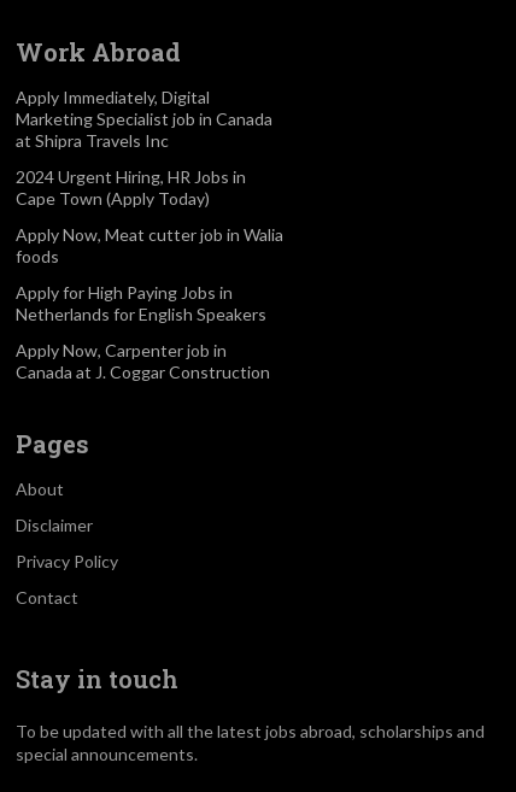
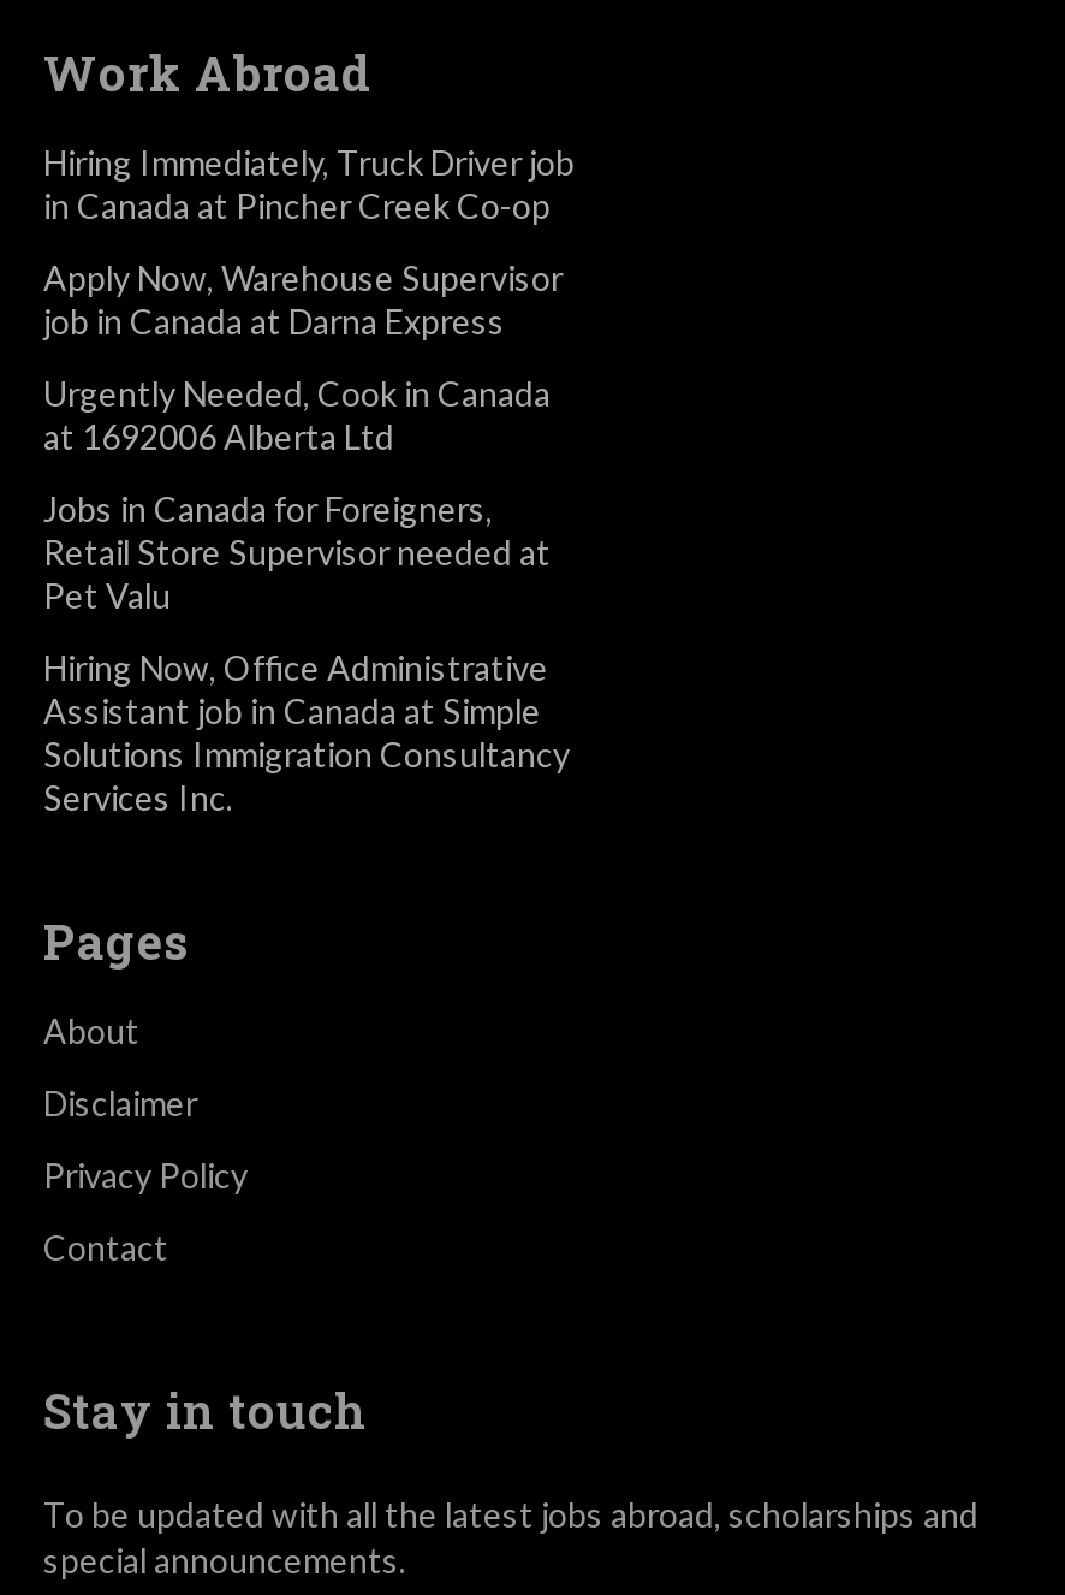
- Apply Immediately, Digital
- Marketing Specialist job in Canada
- at Shipra Travels Inc
+ Hiring Immediately, Truck Driver job
+ in Canada at Pincher Creek Co-op

- 2024 Urgent Hiring, HR Jobs in
- Cape Town (Apply Today)
+ Apply Now, Warehouse Supervisor
+ job in Canada at Darna Express

- Apply Now, Meat cutter job in Walia
- foods
+ Urgently Needed, Cook in Canada
+ at 1692006 Alberta Ltd

- Apply for High Paying Jobs in
- Netherlands for English Speakers
+ Jobs in Canada for Foreigners,
+ Retail Store Supervisor needed at
+ Pet Valu

- Apply Now, Carpenter job in
- Canada at J. Coggar Construction
+ Hiring Now, Office Administrative
+ Assistant job in Canada at Simple
+ Solutions Immigration Consultancy
+ Services Inc.
